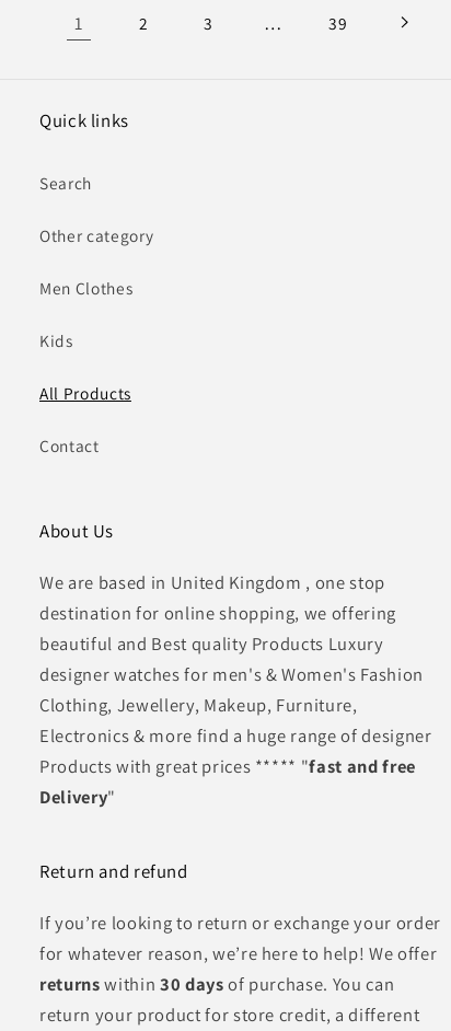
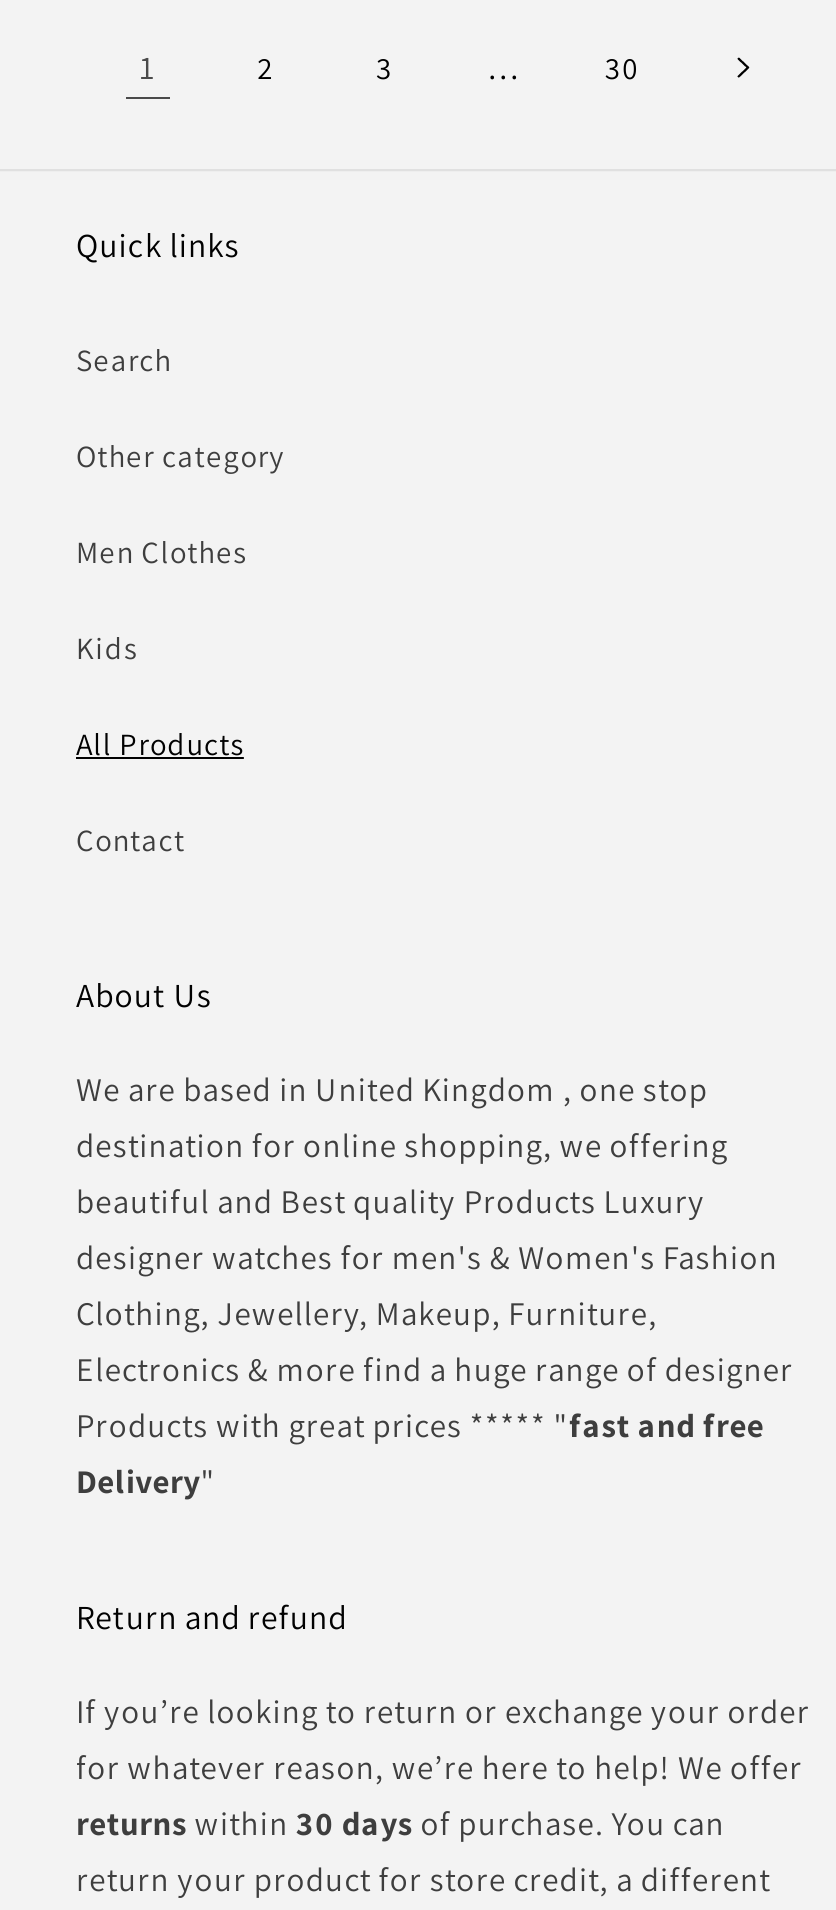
- 39
+ 30
